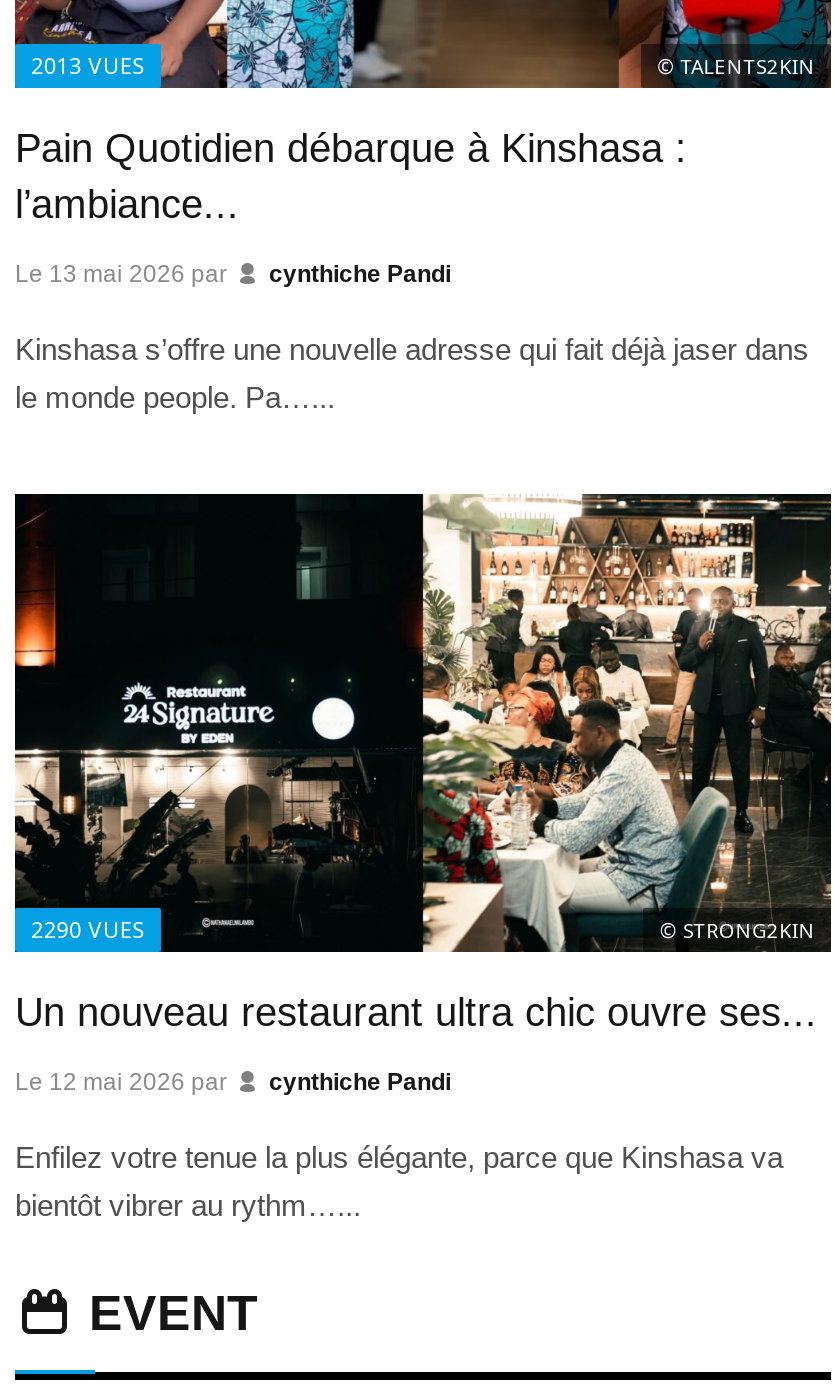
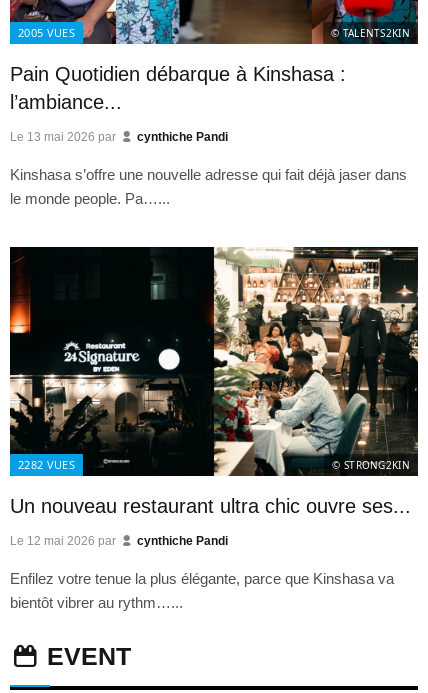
- 2013 VUES
+ 2005 VUES

- 2290 VUES
+ 2282 VUES
